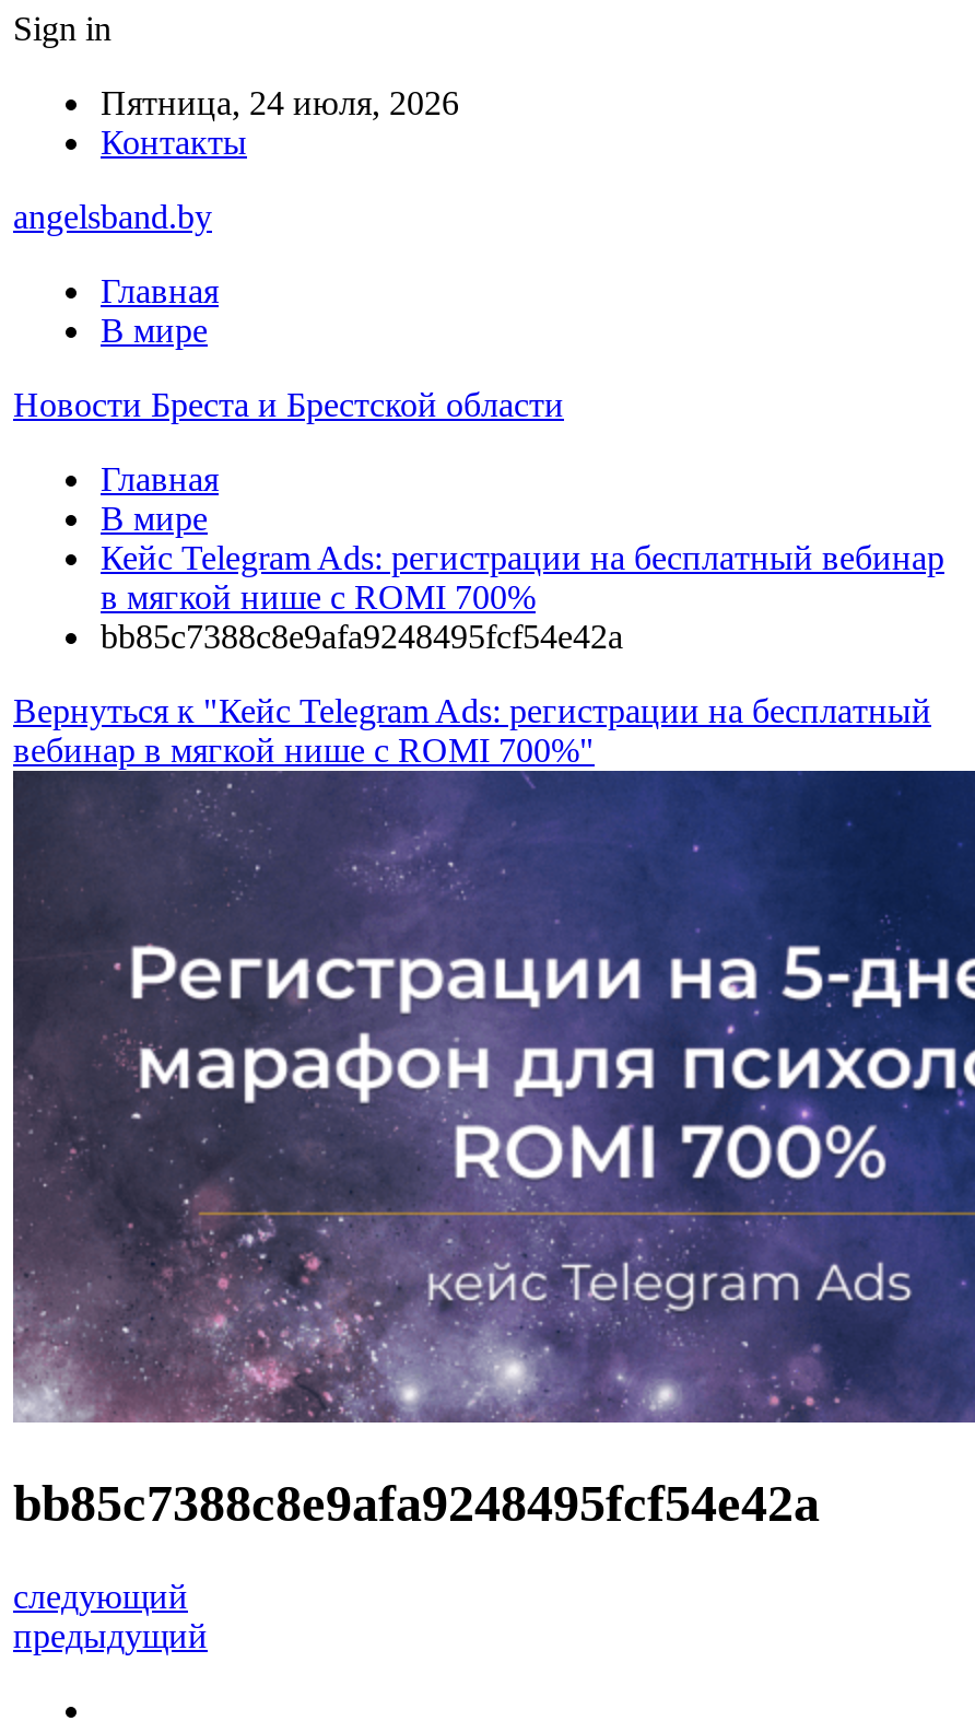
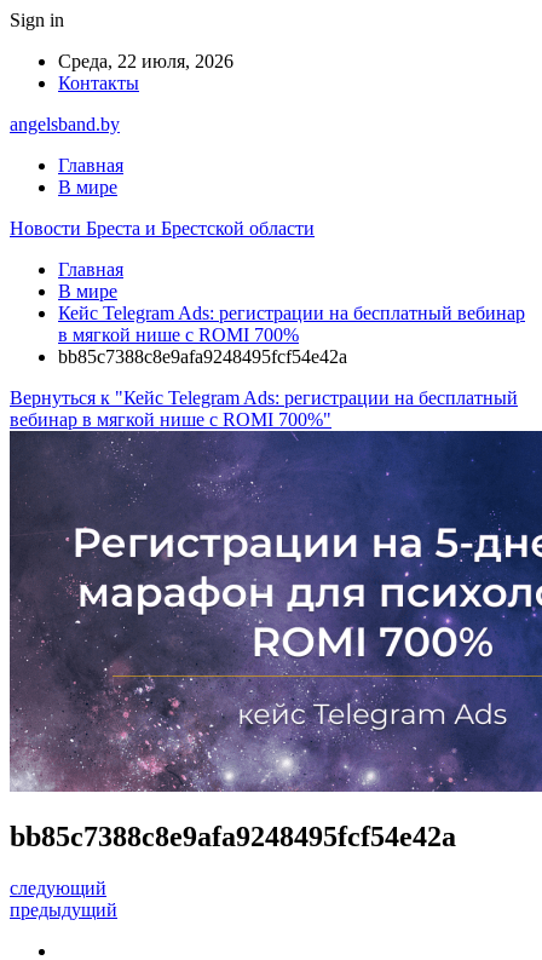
- Пятница, 24 июля, 2026
+ Среда, 22 июля, 2026
